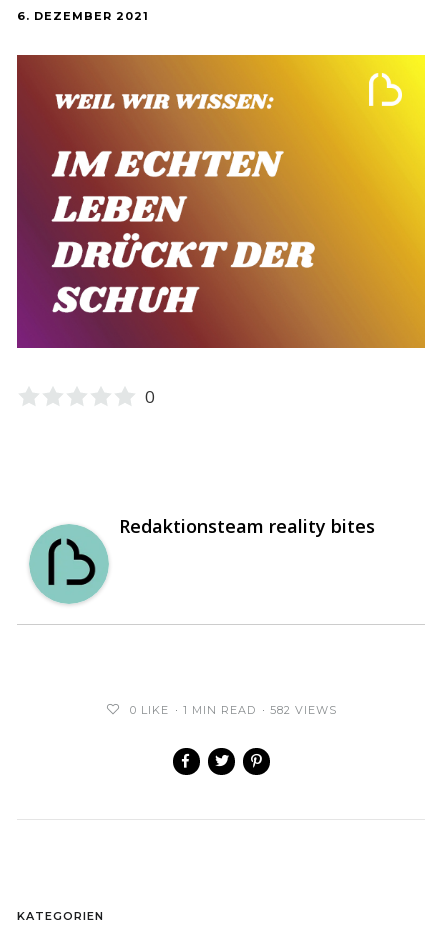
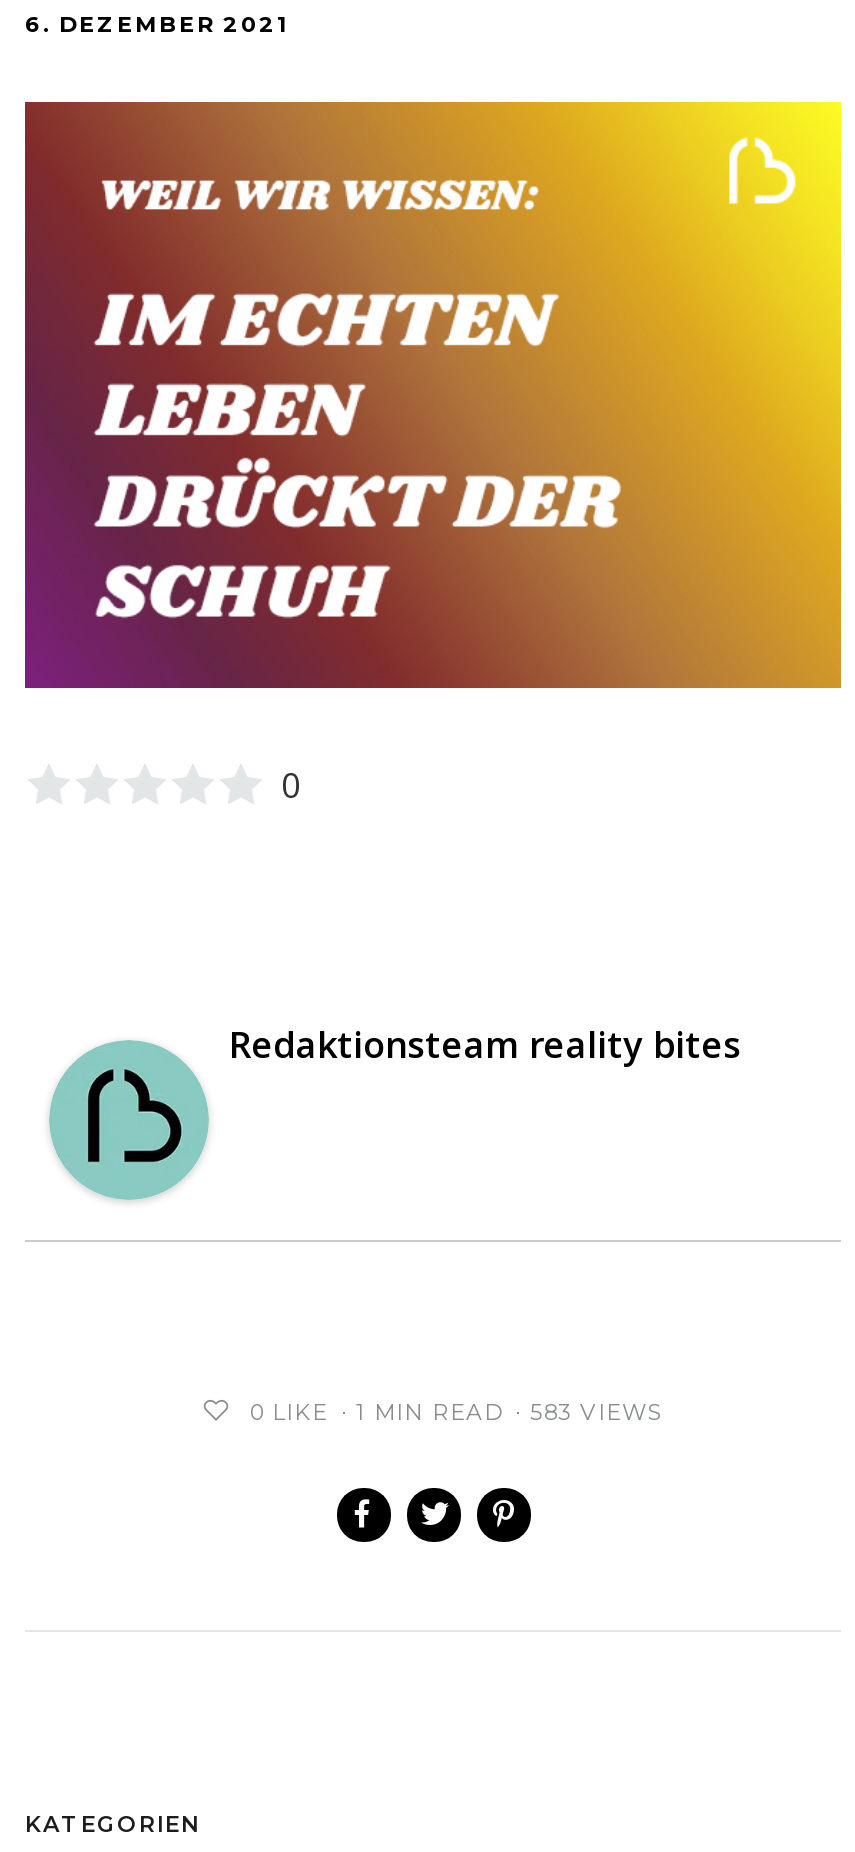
- 582 VIEWS
+ 583 VIEWS
